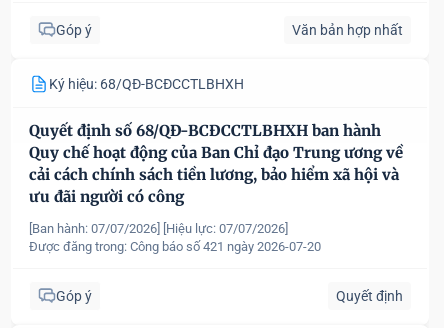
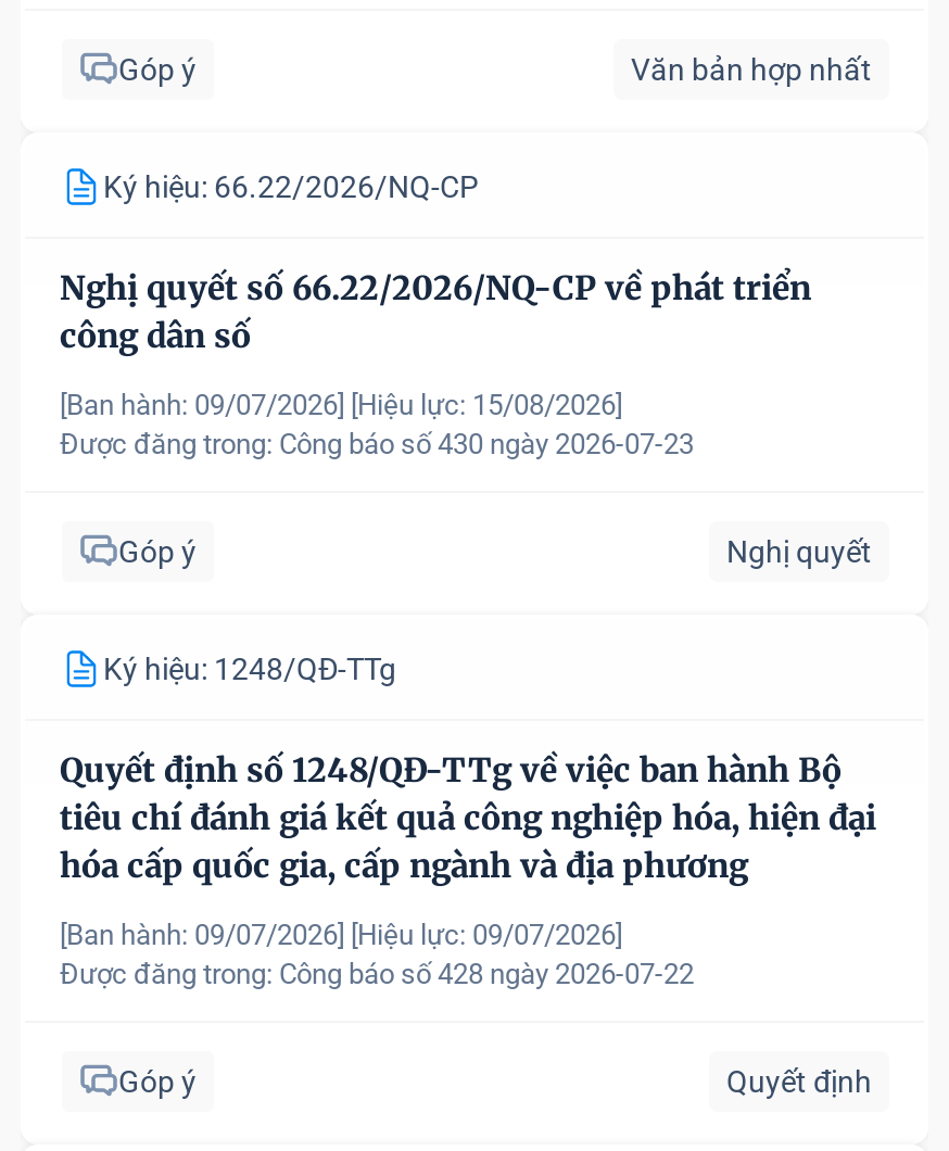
- Ký hiệu: 68/QĐ-BCĐCCTLBHXH
- Quyết định số 68/QĐ-BCĐCCTLBHXH ban hành
- Quy chế hoạt động của Ban Chỉ đạo Trung ương về
- cải cách chính sách tiền lương, bảo hiểm xã hội và
- ưu đãi người có công
- [Ban hành: 07/07/2026] [Hiệu lực: 07/07/2026]
- Được đăng trong: Công báo số 421 ngày 2026-07-20
+ Ký hiệu: 66.22/2026/NQ-CP
+ Nghị quyết số 66.22/2026/NQ-CP về phát triển
+ công dân số
+ [Ban hành: 09/07/2026] [Hiệu lực: 15/08/2026]
+ Được đăng trong: Công báo số 430 ngày 2026-07-23
+ Góp ý
+ Nghị quyết
+ Ký hiệu: 1248/QĐ-TTg
+ Quyết định số 1248/QĐ-TTg về việc ban hành Bộ
+ tiêu chí đánh giá kết quả công nghiệp hóa, hiện đại
+ hóa cấp quốc gia, cấp ngành và địa phương
+ [Ban hành: 09/07/2026] [Hiệu lực: 09/07/2026]
+ Được đăng trong: Công báo số 428 ngày 2026-07-22
